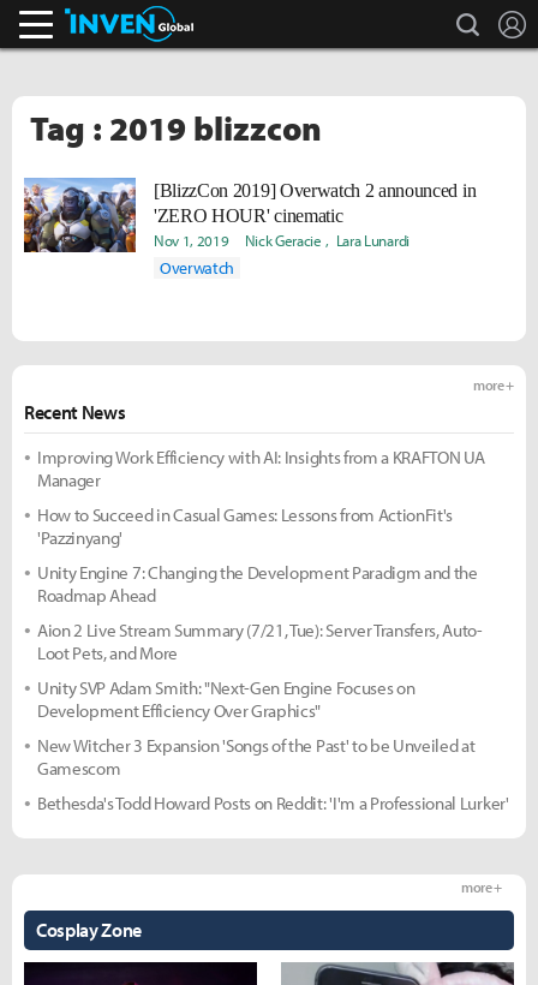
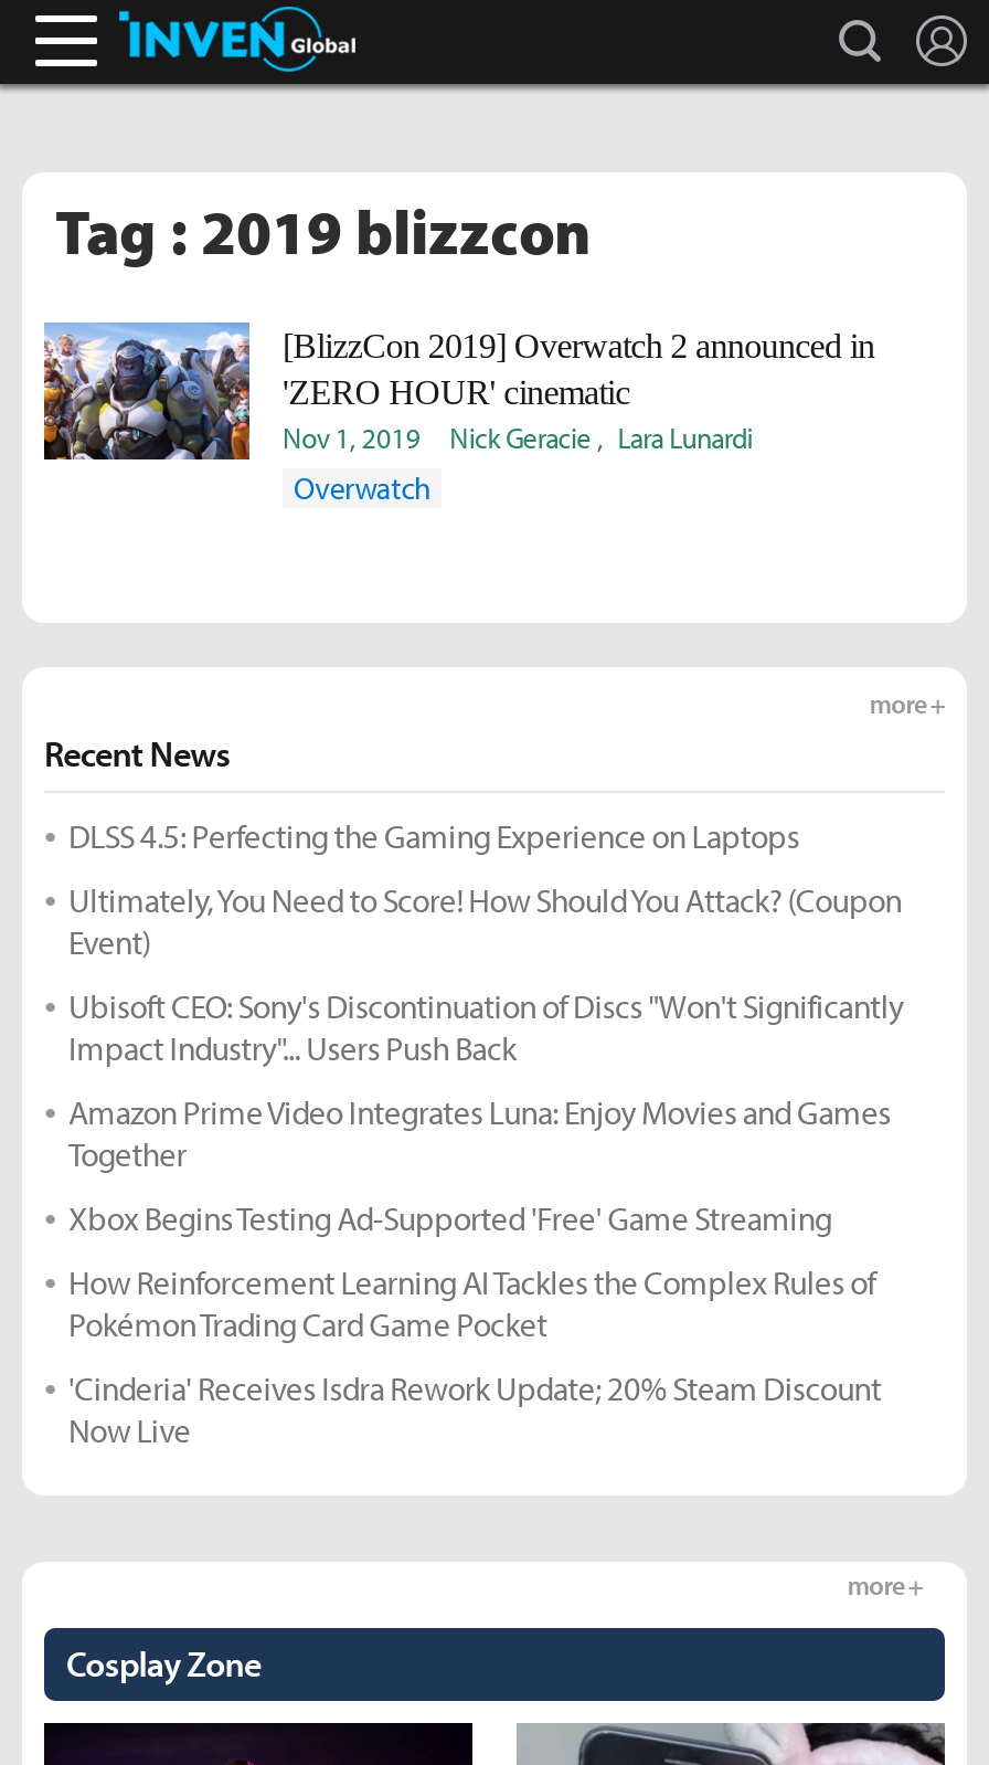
- Improving Work Efficiency with AI: Insights from a KRAFTON UA
- Manager
+ DLSS 4.5: Perfecting the Gaming Experience on Laptops

- How to Succeed in Casual Games: Lessons from ActionFit's
- 'Pazzinyang'
+ Ultimately, You Need to Score! How Should You Attack? (Coupon
+ Event)

- Unity Engine 7: Changing the Development Paradigm and the
- Roadmap Ahead
+ Ubisoft CEO: Sony's Discontinuation of Discs "Won't Significantly
+ Impact Industry"... Users Push Back

- Aion 2 Live Stream Summary (7/21, Tue): Server Transfers, Auto-
- Loot Pets, and More
+ Amazon Prime Video Integrates Luna: Enjoy Movies and Games
+ Together

- Unity SVP Adam Smith: "Next-Gen Engine Focuses on
- Development Efficiency Over Graphics"
+ Xbox Begins Testing Ad-Supported 'Free' Game Streaming

- New Witcher 3 Expansion 'Songs of the Past' to be Unveiled at
- Gamescom
+ How Reinforcement Learning AI Tackles the Complex Rules of
+ Pokémon Trading Card Game Pocket

- Bethesda's Todd Howard Posts on Reddit: 'I'm a Professional Lurker'
+ 'Cinderia' Receives Isdra Rework Update; 20% Steam Discount
+ Now Live
